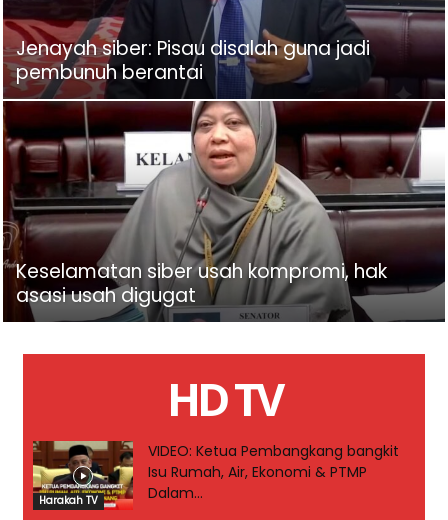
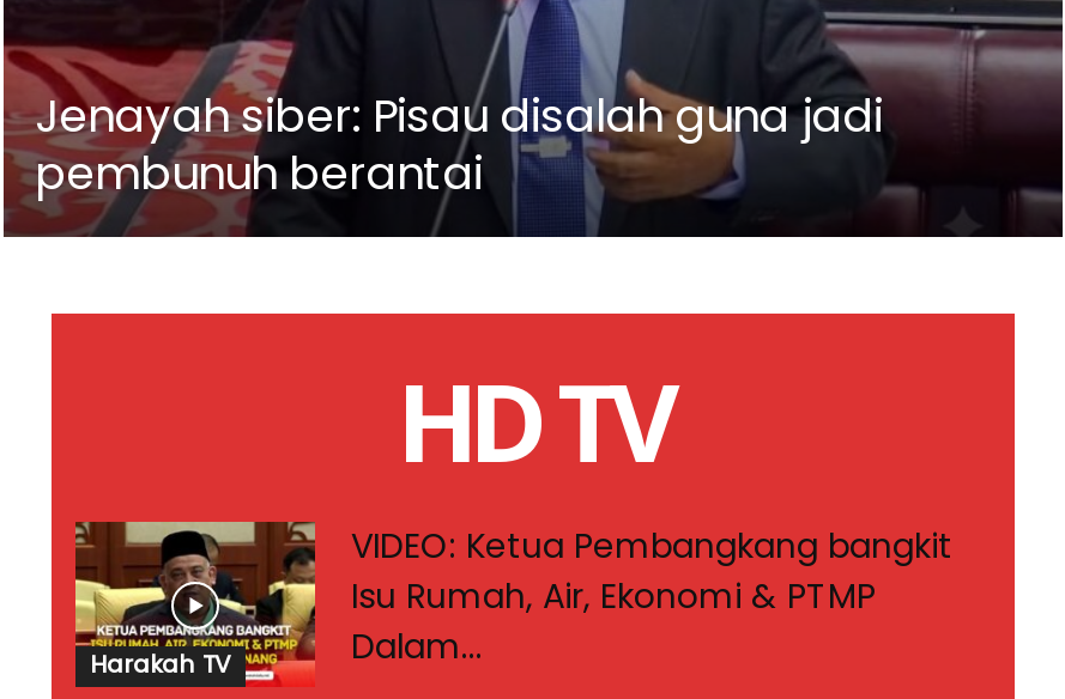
- [image]
- Keselamatan siber usah kompromi, hak
- asasi usah digugat
